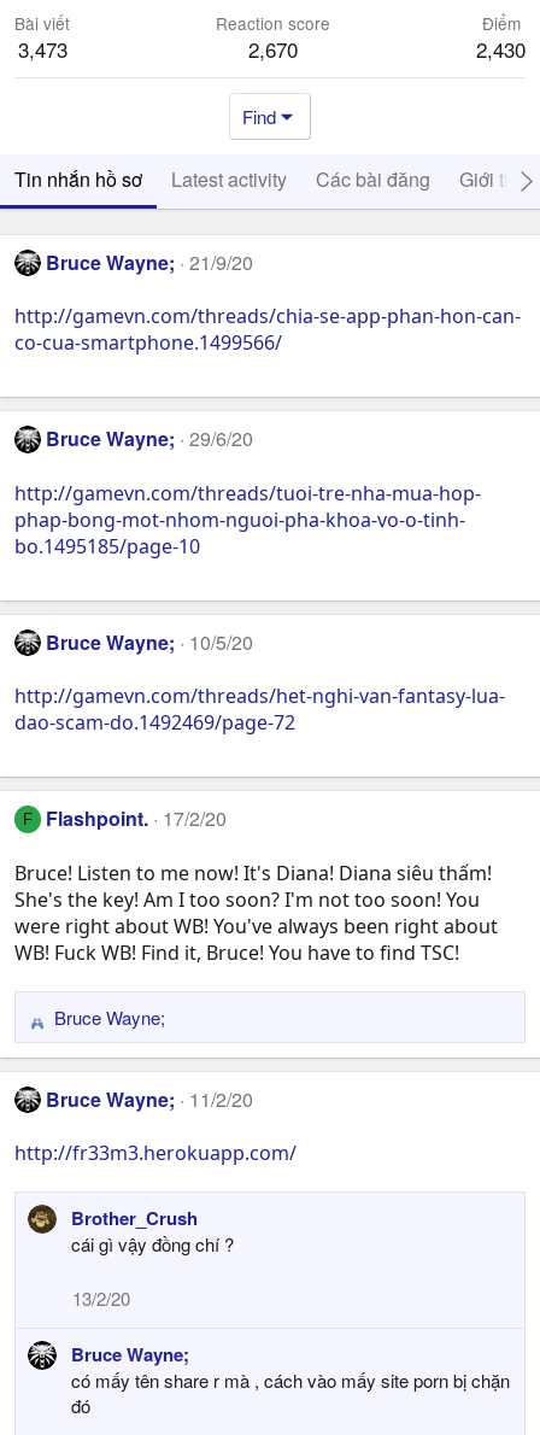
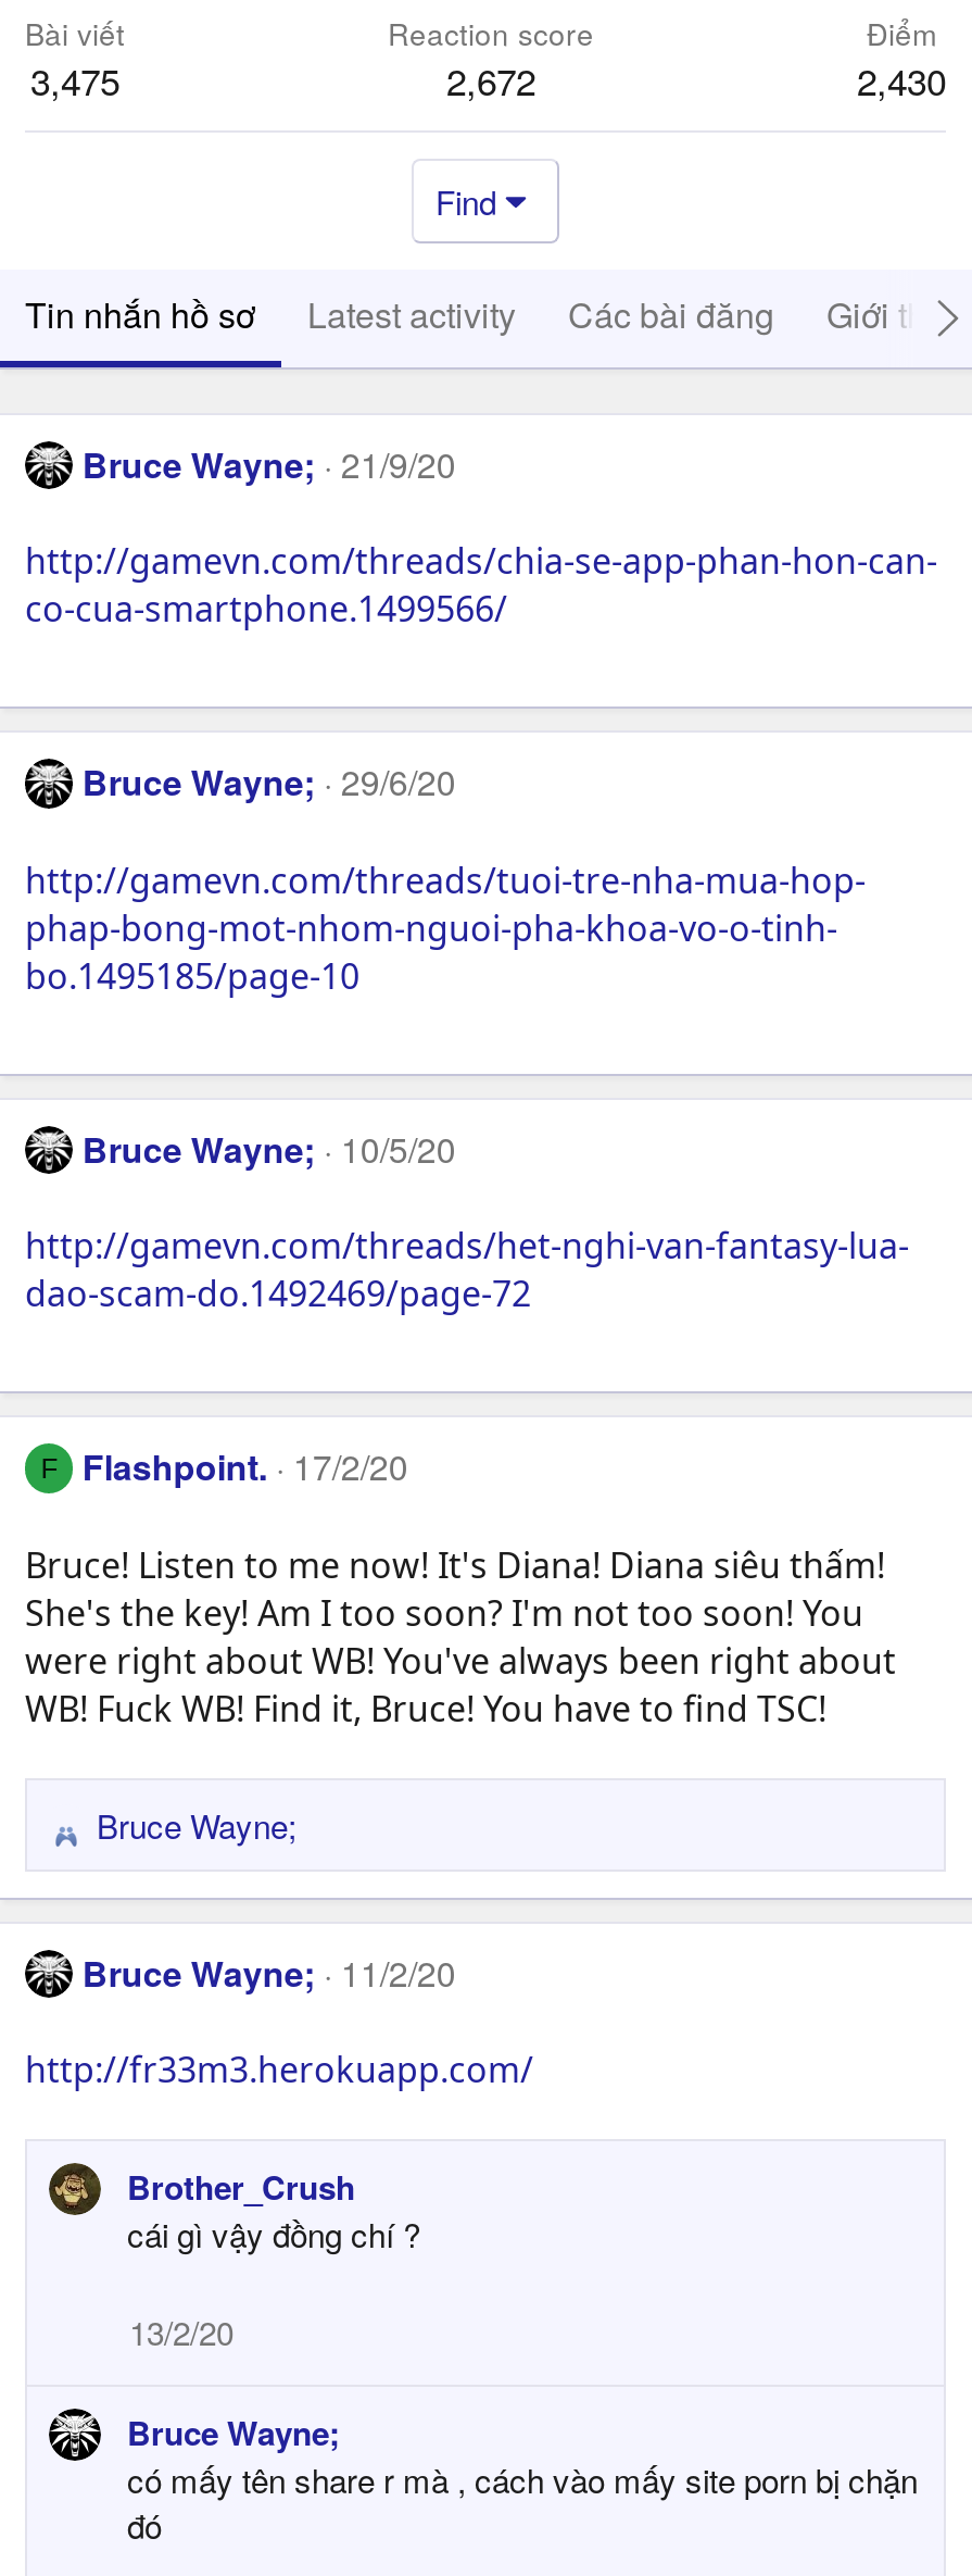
- 3,473
+ 3,475

- 2,670
+ 2,672
